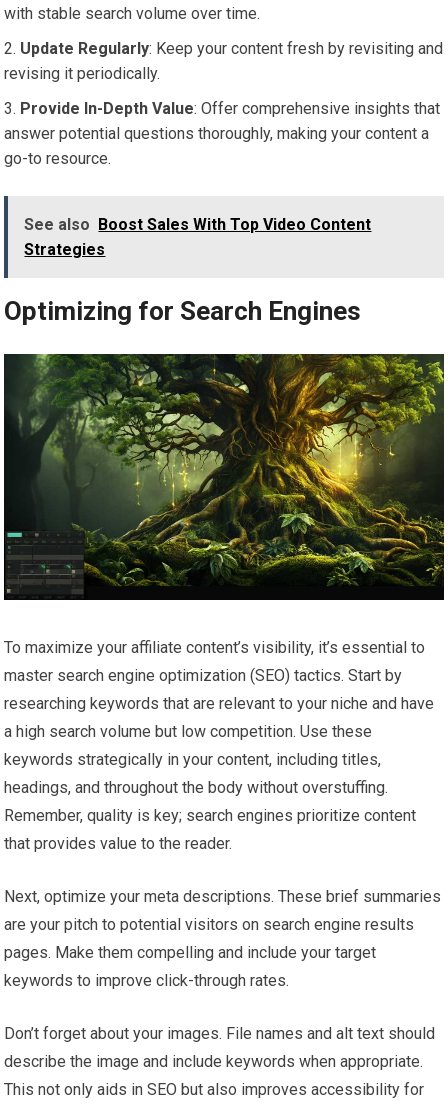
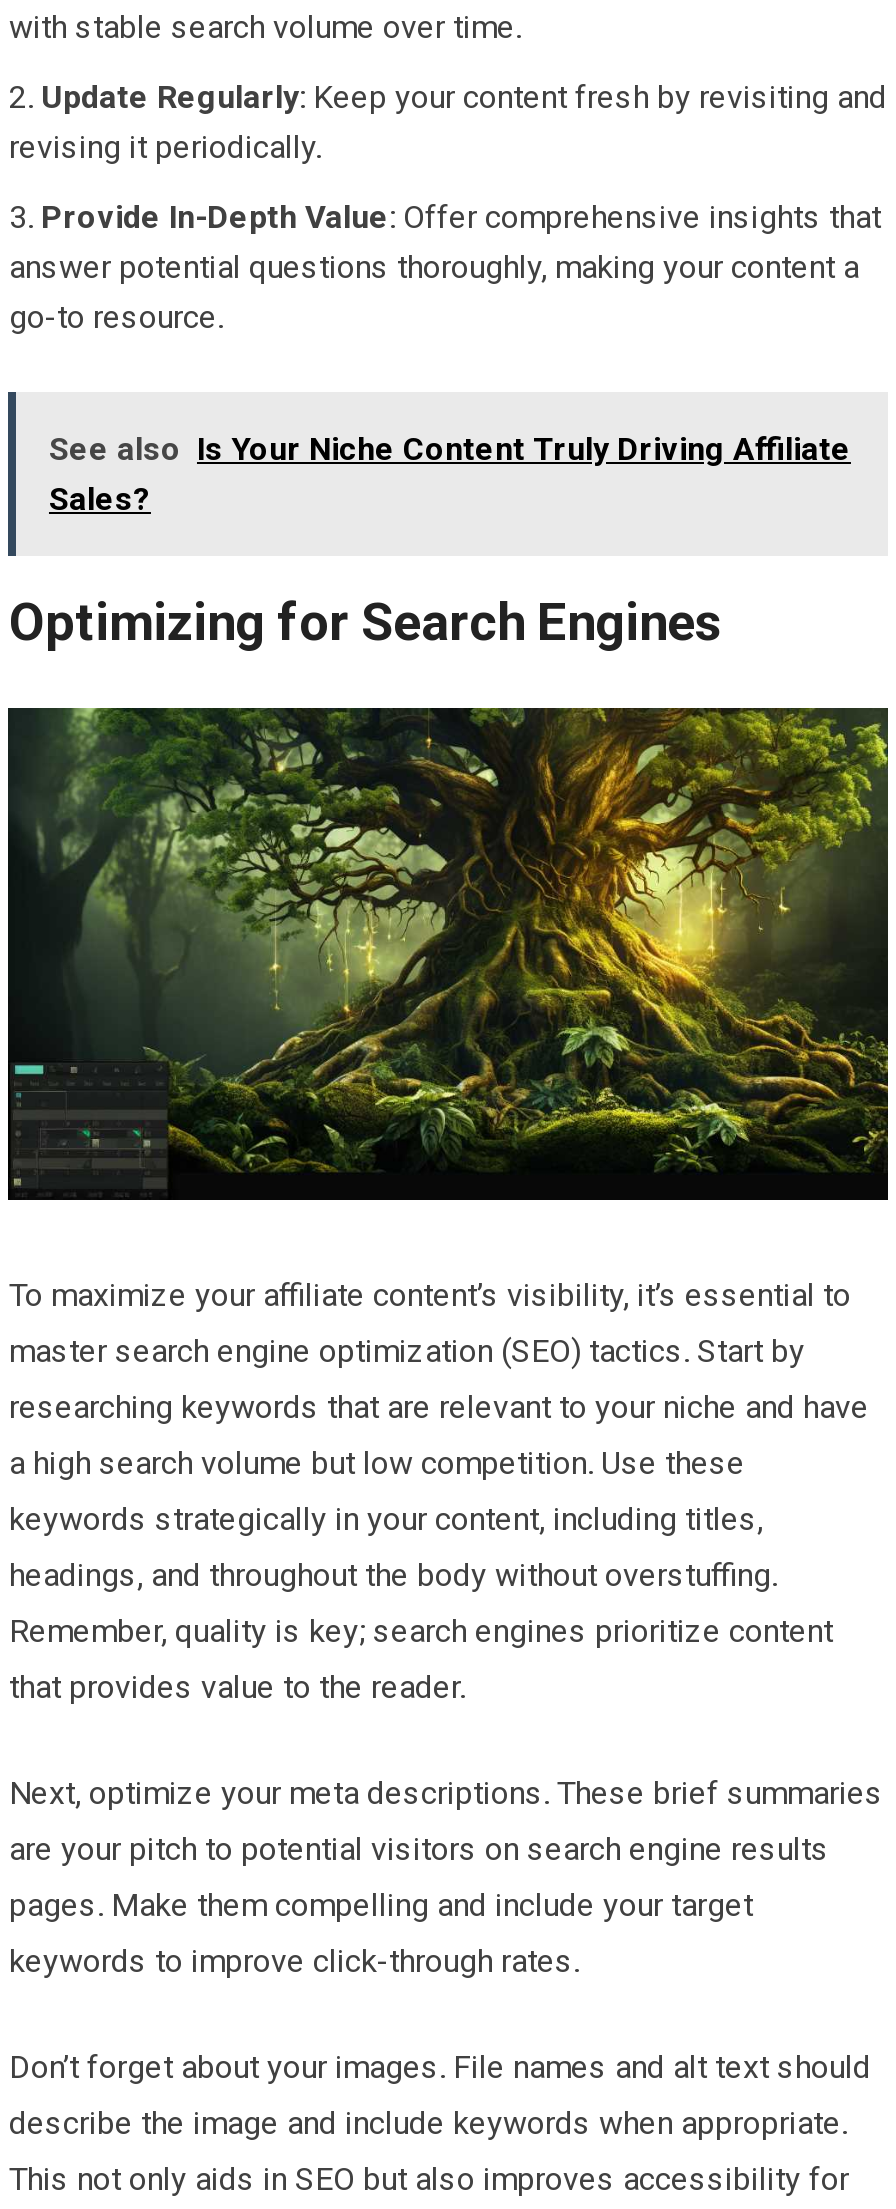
- See also Boost Sales With Top Video Content
- Strategies
+ See also Is Your Niche Content Truly Driving Affiliate
+ Sales?
